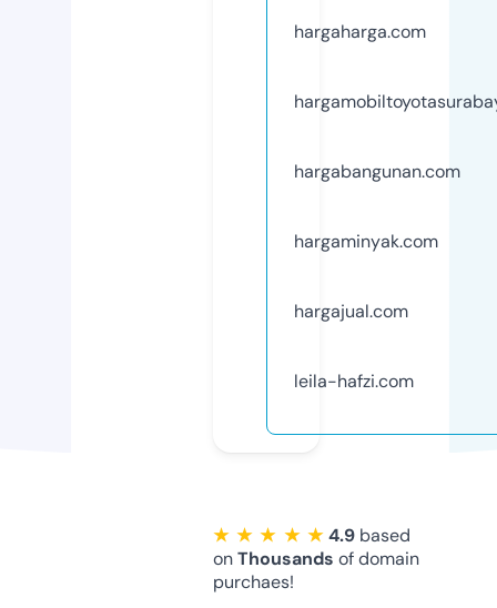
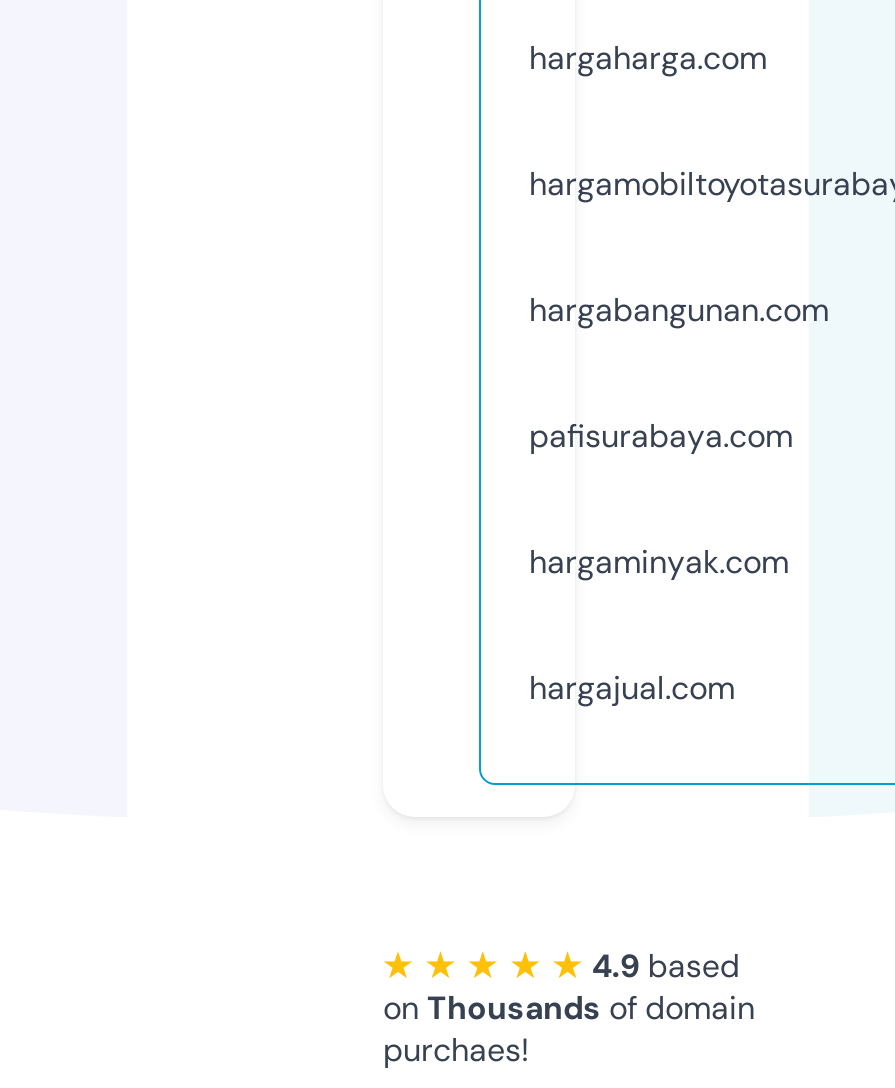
+ pafisurabaya.com

moved down: hargaminyak.com | hargajual.com

- leila-hafzi.com
